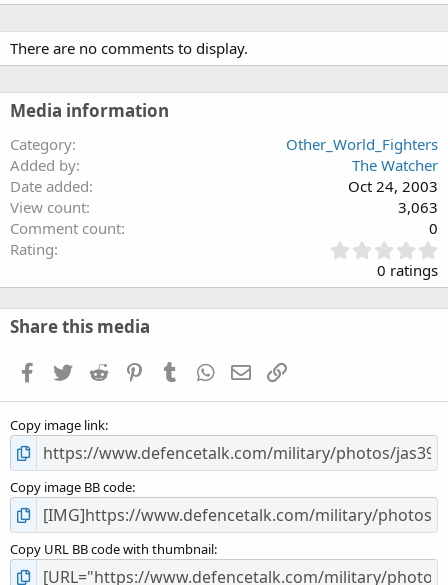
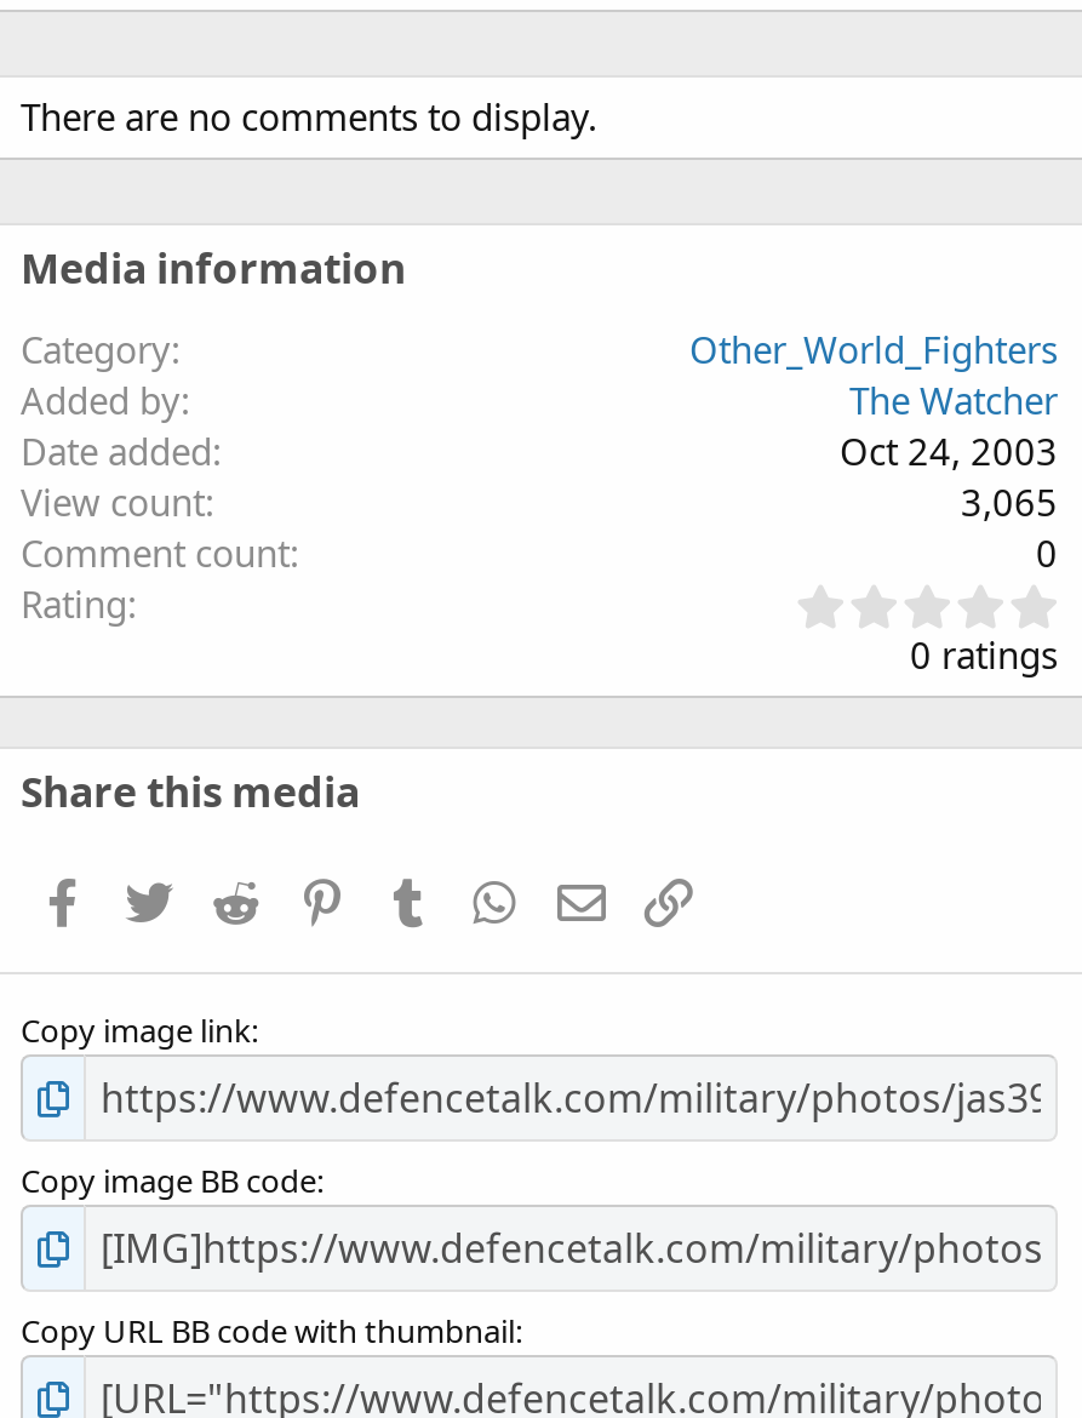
- 3,063
+ 3,065
